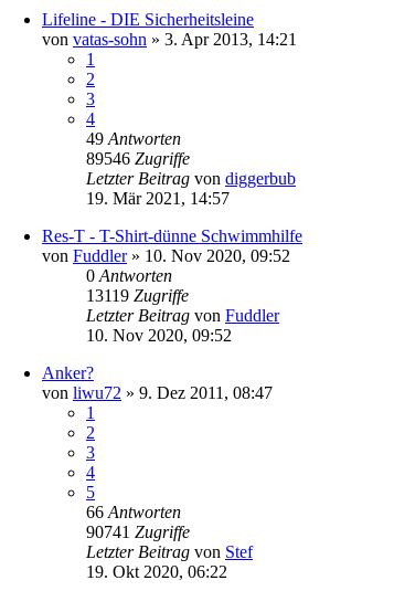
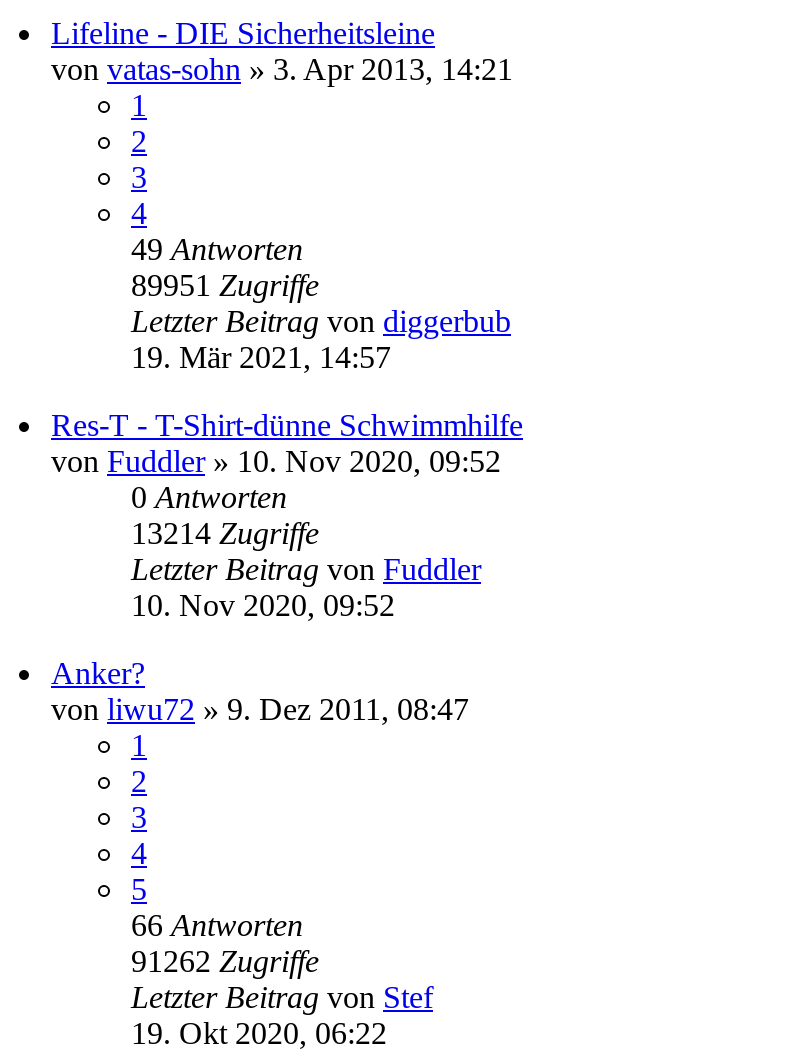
- 89546 Zugriffe
+ 89951 Zugriffe

- 13119 Zugriffe
+ 13214 Zugriffe

- 90741 Zugriffe
+ 91262 Zugriffe
